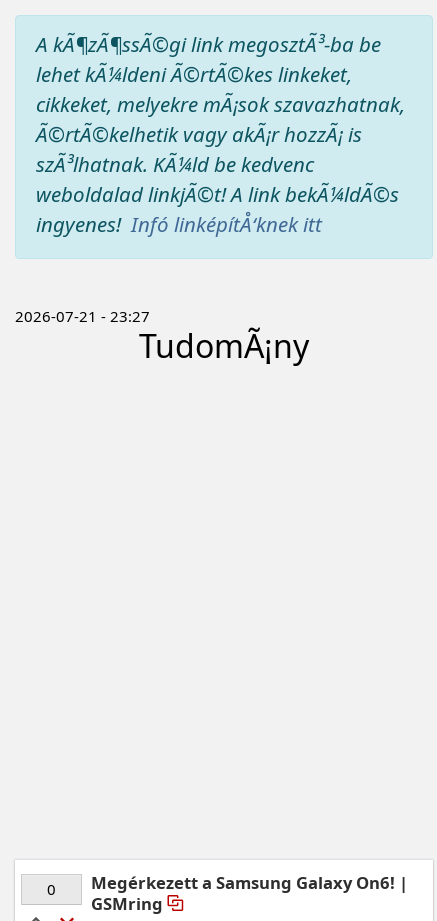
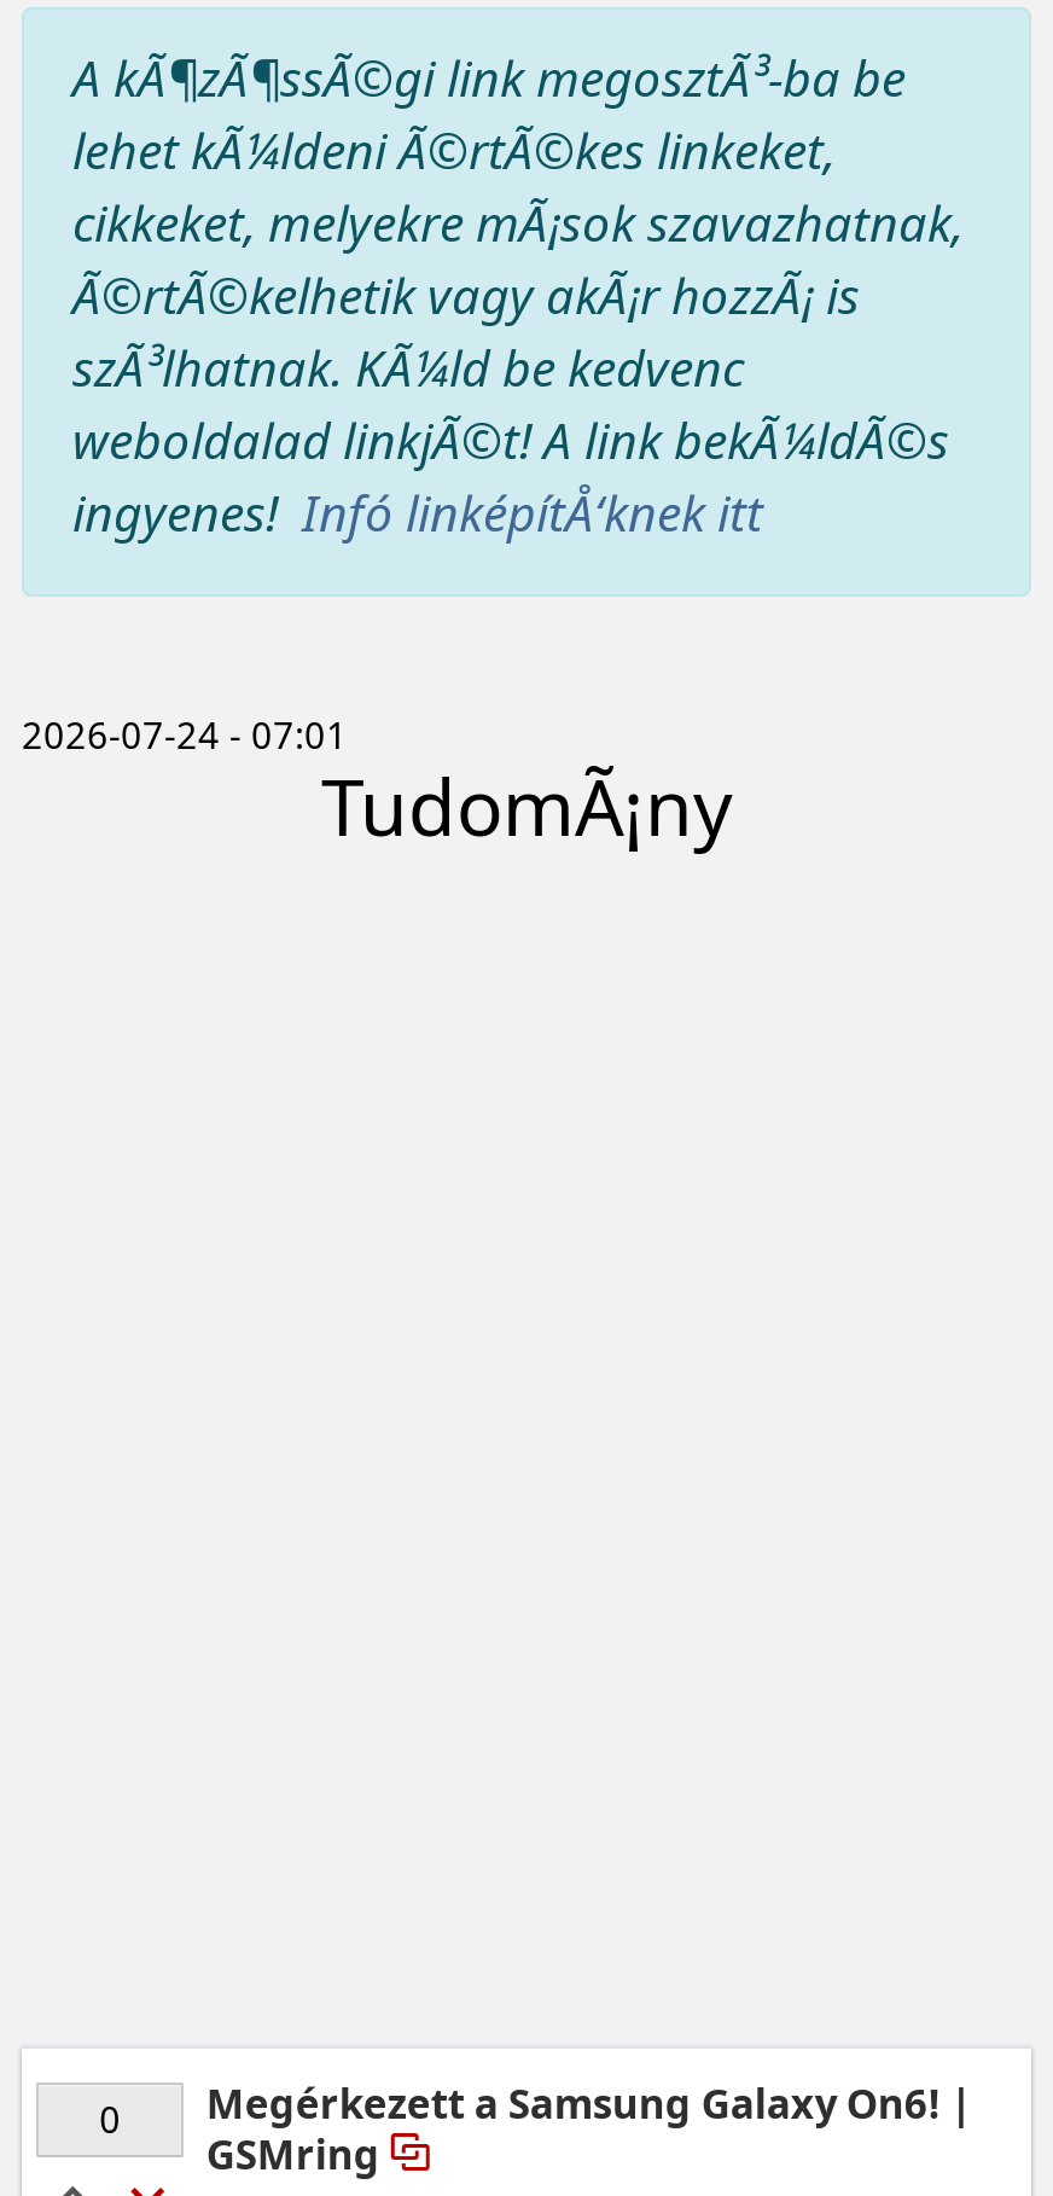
- 2026-07-21 - 23:27
+ 2026-07-24 - 07:01
